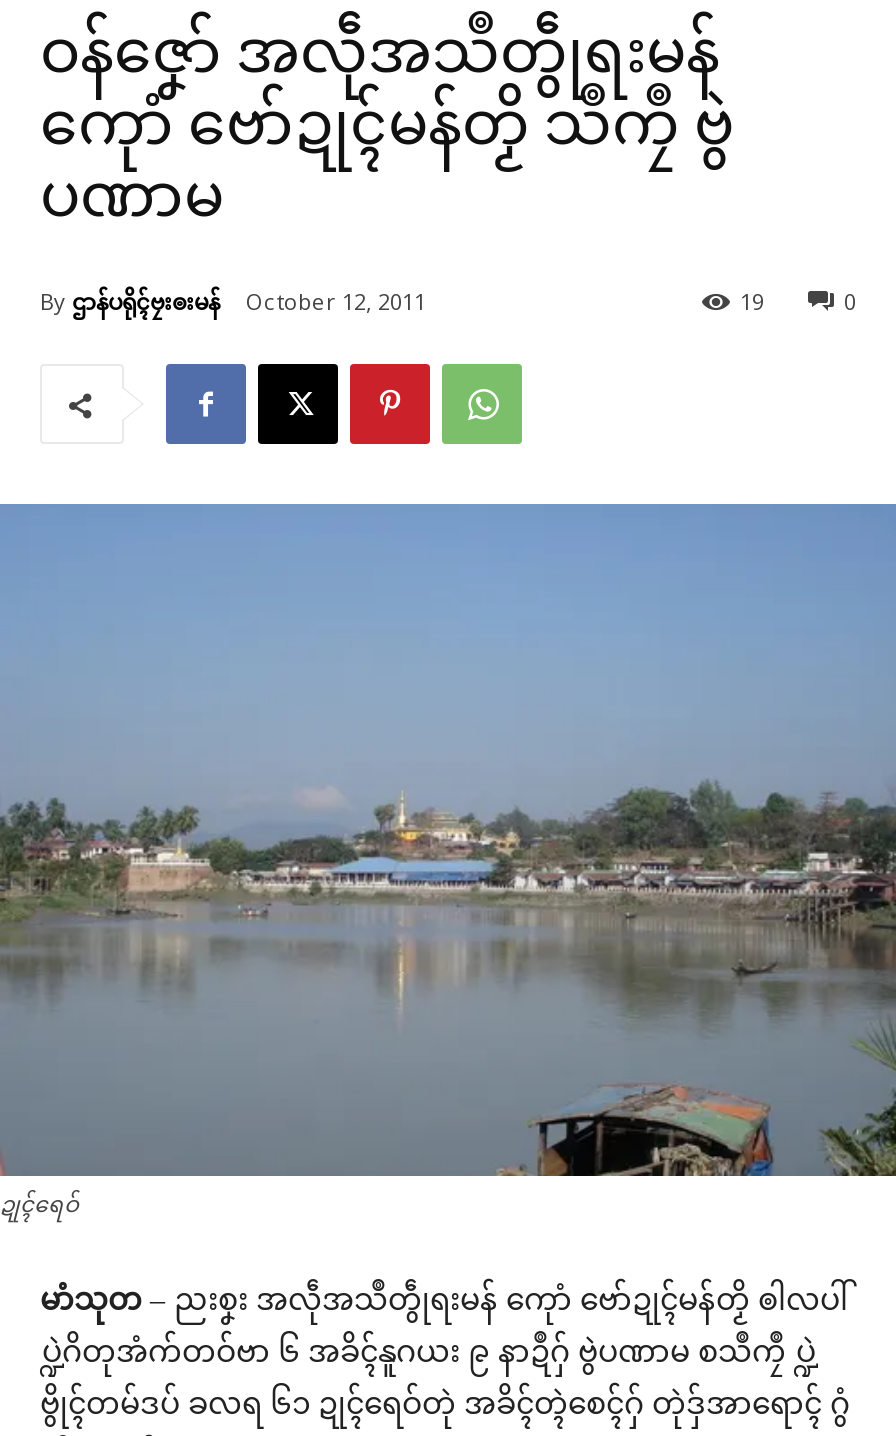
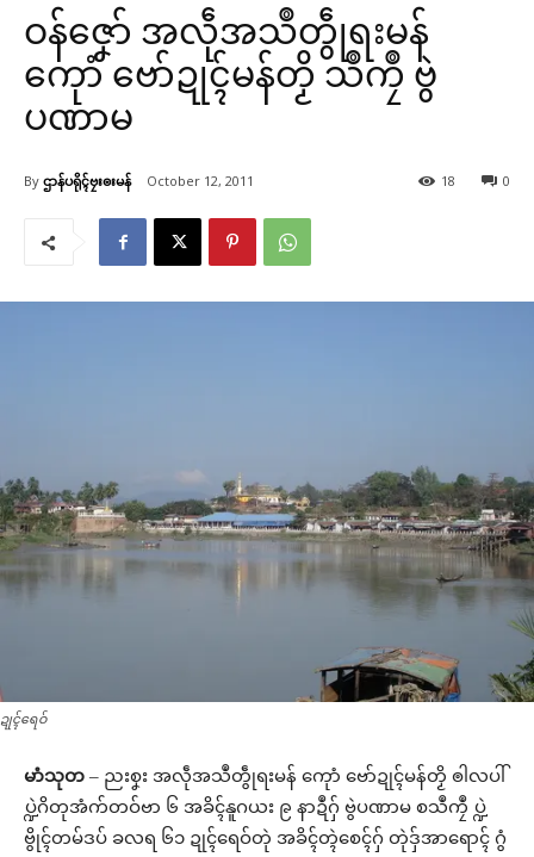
- 19
+ 18
